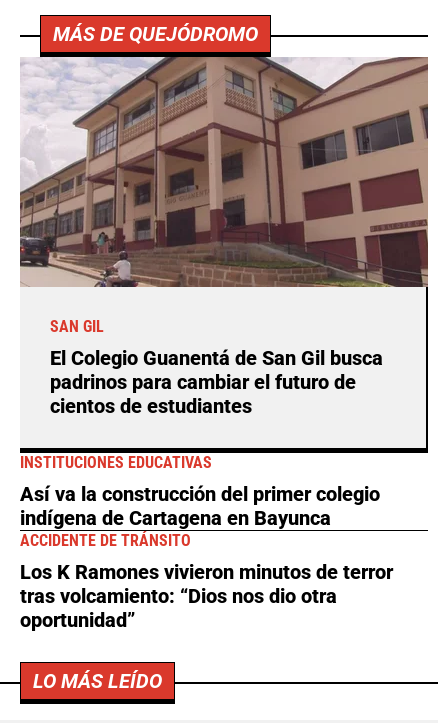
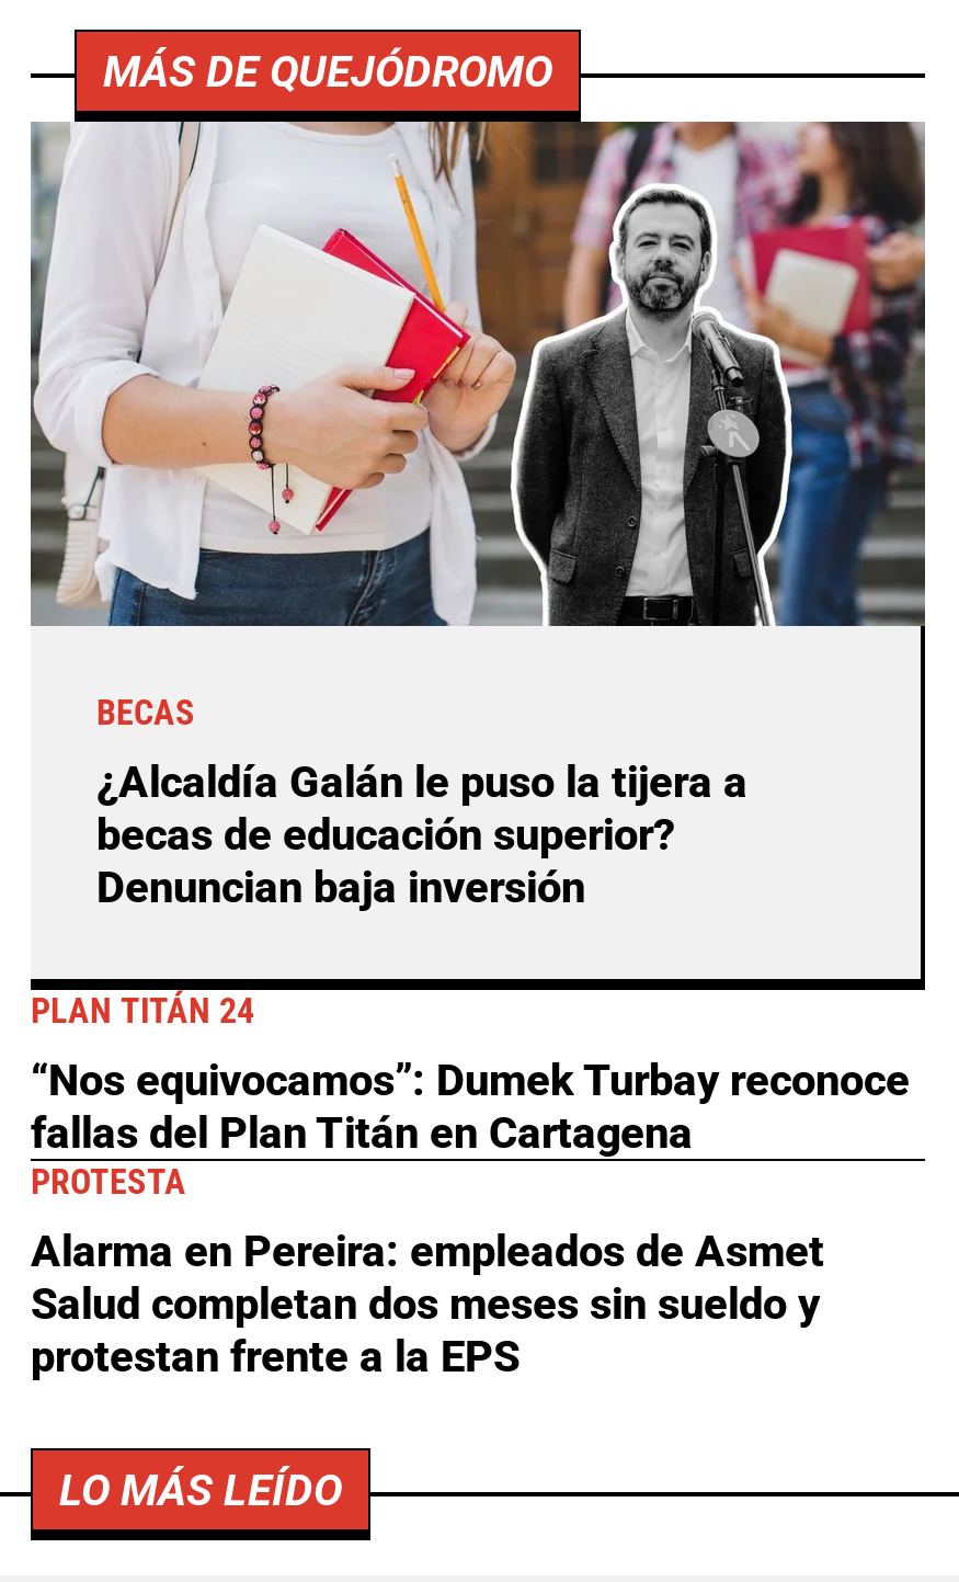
- [image]
- SAN GIL
- El Colegio Guanentá de San Gil busca
- padrinos para cambiar el futuro de
- cientos de estudiantes
+ [image]
+ BECAS
+ ¿Alcaldía Galán le puso la tijera a
+ becas de educación superior?
+ Denuncian baja inversión

- INSTITUCIONES EDUCATIVAS
- Así va la construcción del primer colegio
- indígena de Cartagena en Bayunca
- ACCIDENTE DE TRÁNSITO
- Los K Ramones vivieron minutos de terror
- tras volcamiento: “Dios nos dio otra
- oportunidad”
+ PLAN TITÁN 24
+ “Nos equivocamos”: Dumek Turbay reconoce
+ fallas del Plan Titán en Cartagena
+ PROTESTA
+ Alarma en Pereira: empleados de Asmet
+ Salud completan dos meses sin sueldo y
+ protestan frente a la EPS
